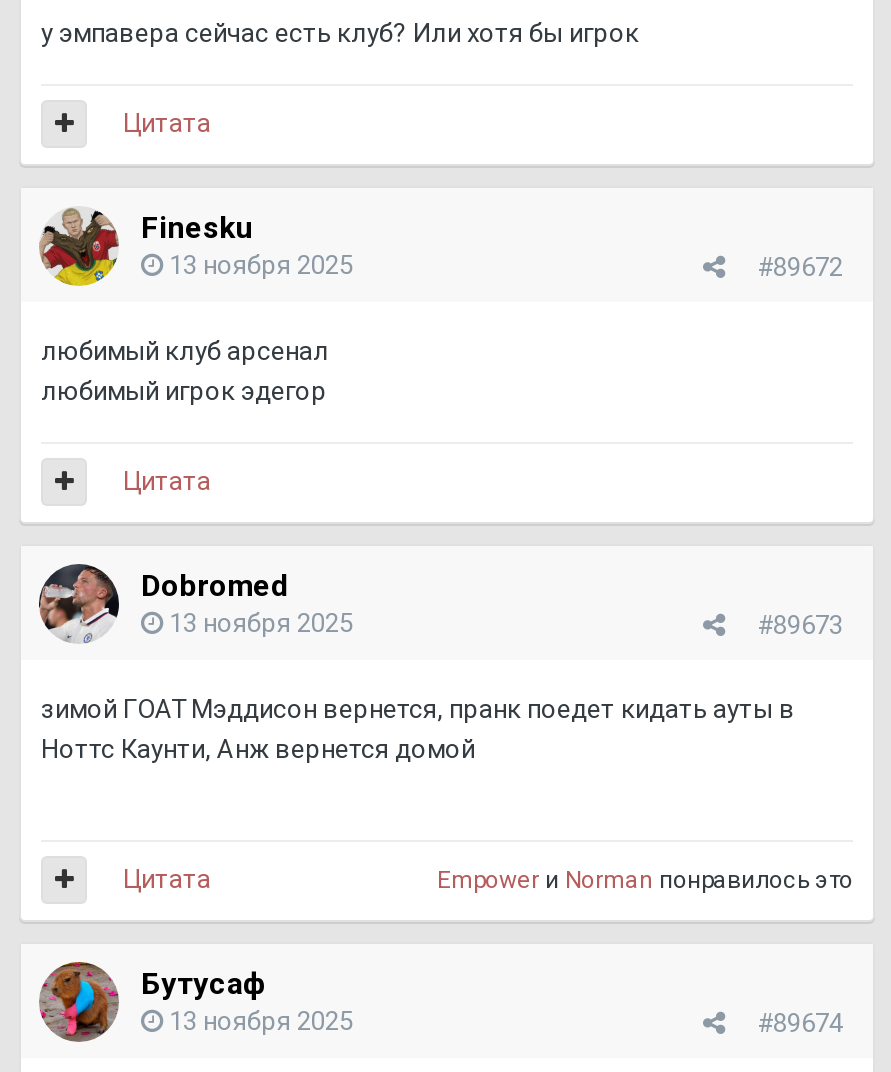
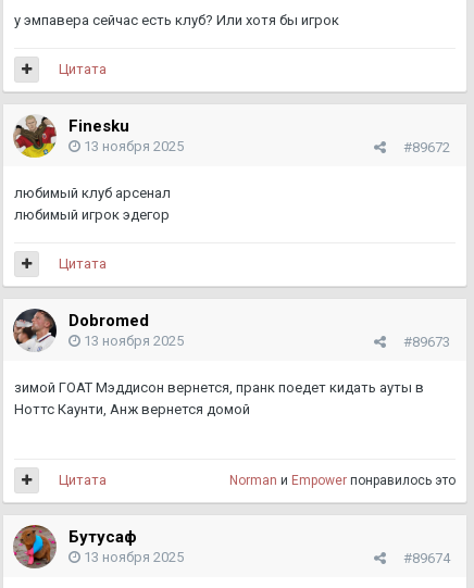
- Empower и Norman понравилось это
+ Norman и Empower понравилось это
